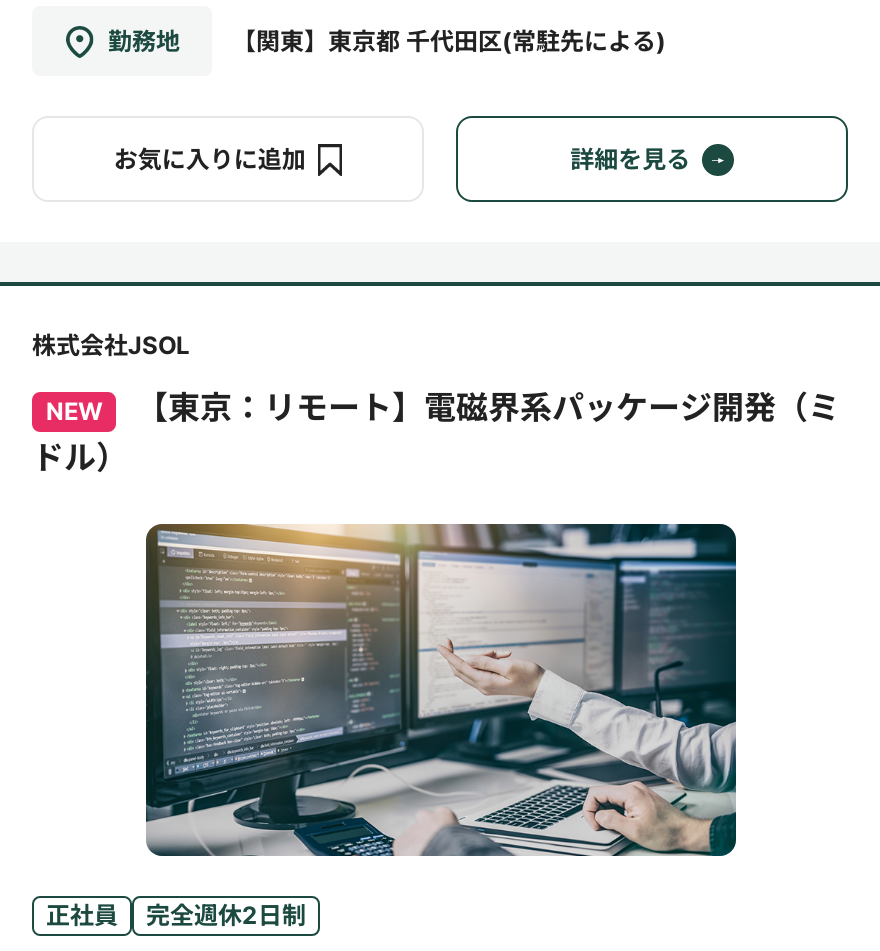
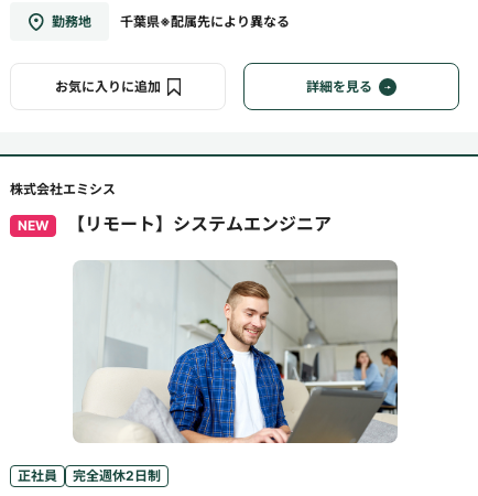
- 【関東】東京都 千代田区(常駐先による)
+ 千葉県※配属先により異なる

- 株式会社JSOL
+ 株式会社エミシス

- 【東京：リモート】電磁界系パッケージ開発（ミ
- ドル）
+ 【リモート】システムエンジニア

- [image]
+ [image]
